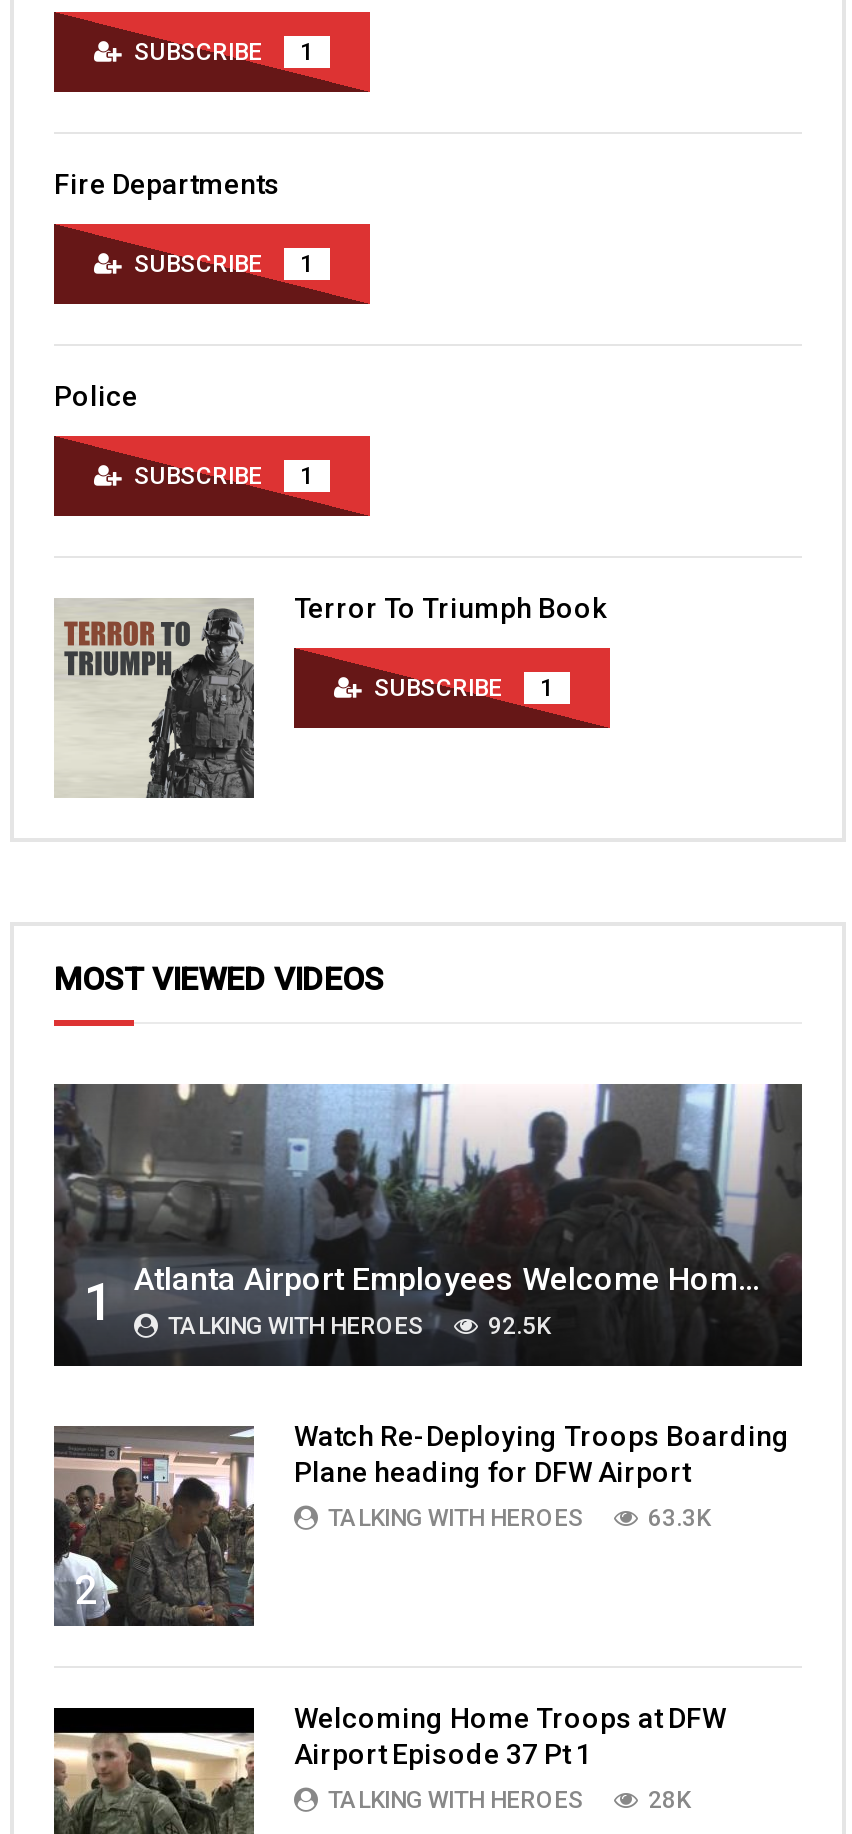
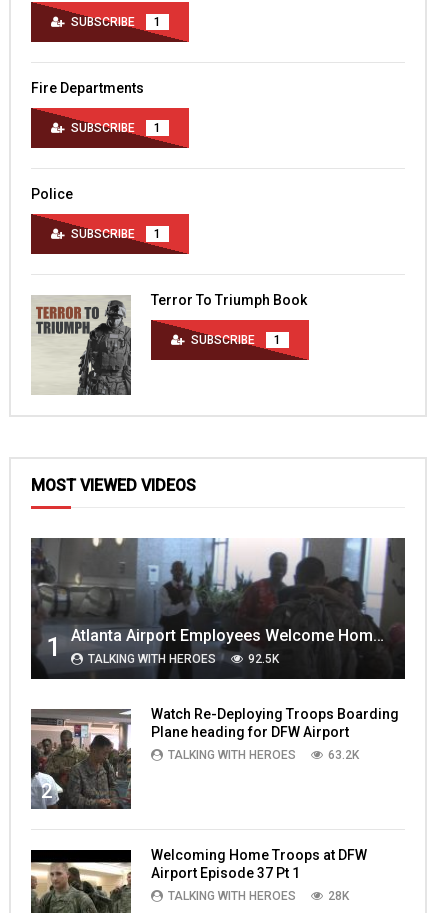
- 63.3K
+ 63.2K
